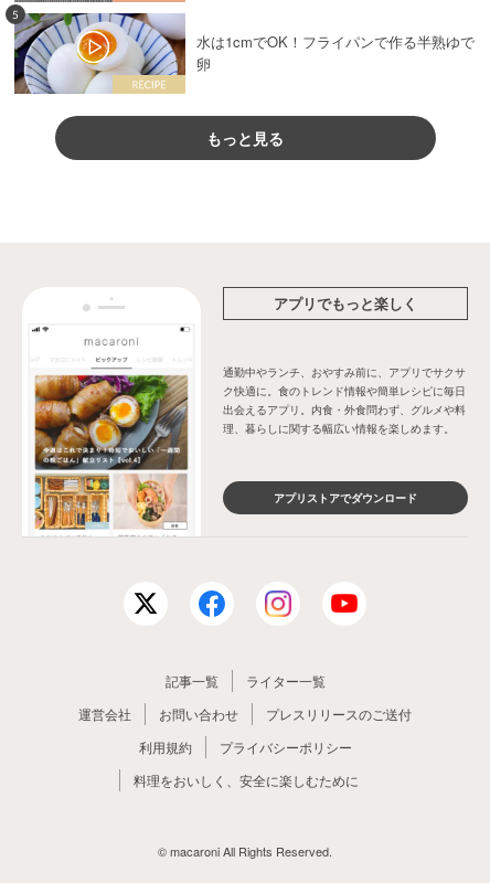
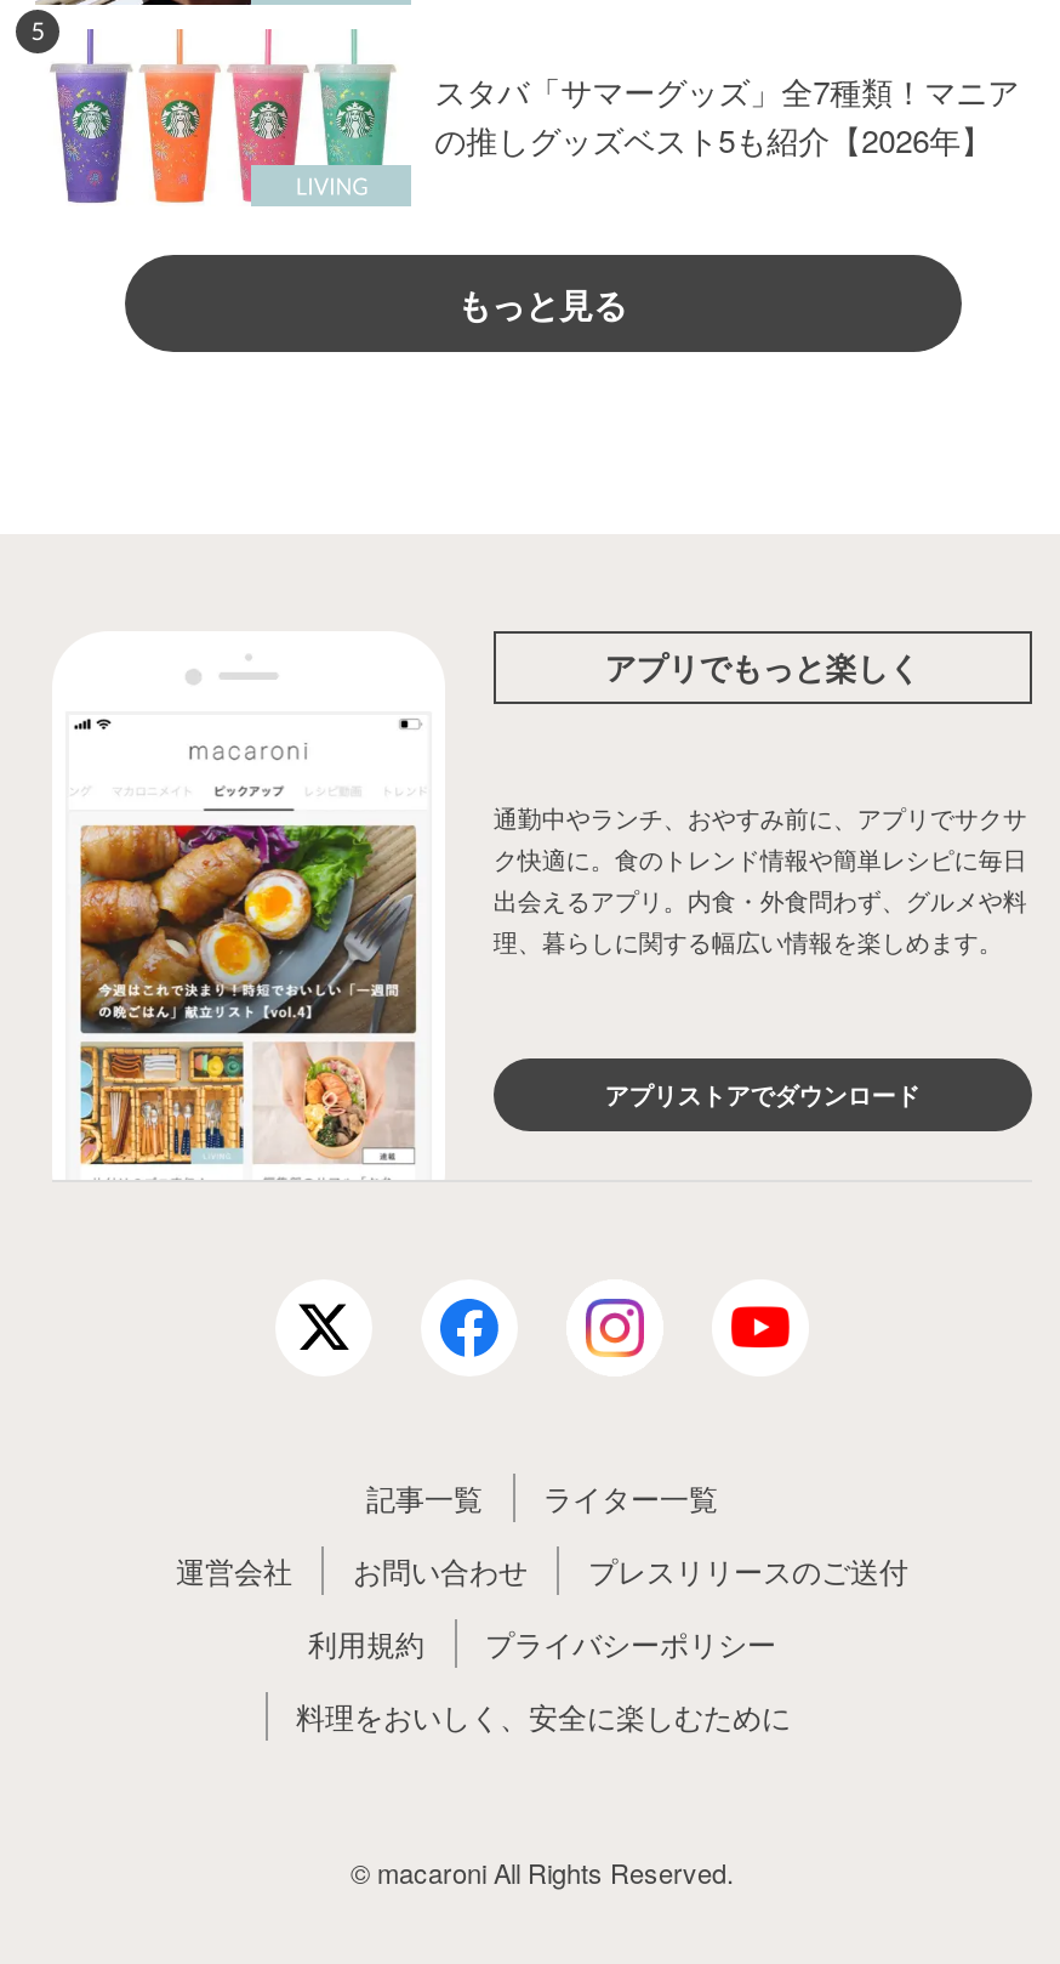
- [image]
- 水は1cmでOK！フライパンで作る半熟ゆで
- 卵
+ [image]
+ スタバ「サマーグッズ」全7種類！マニア
+ の推しグッズベスト5も紹介【2026年】
